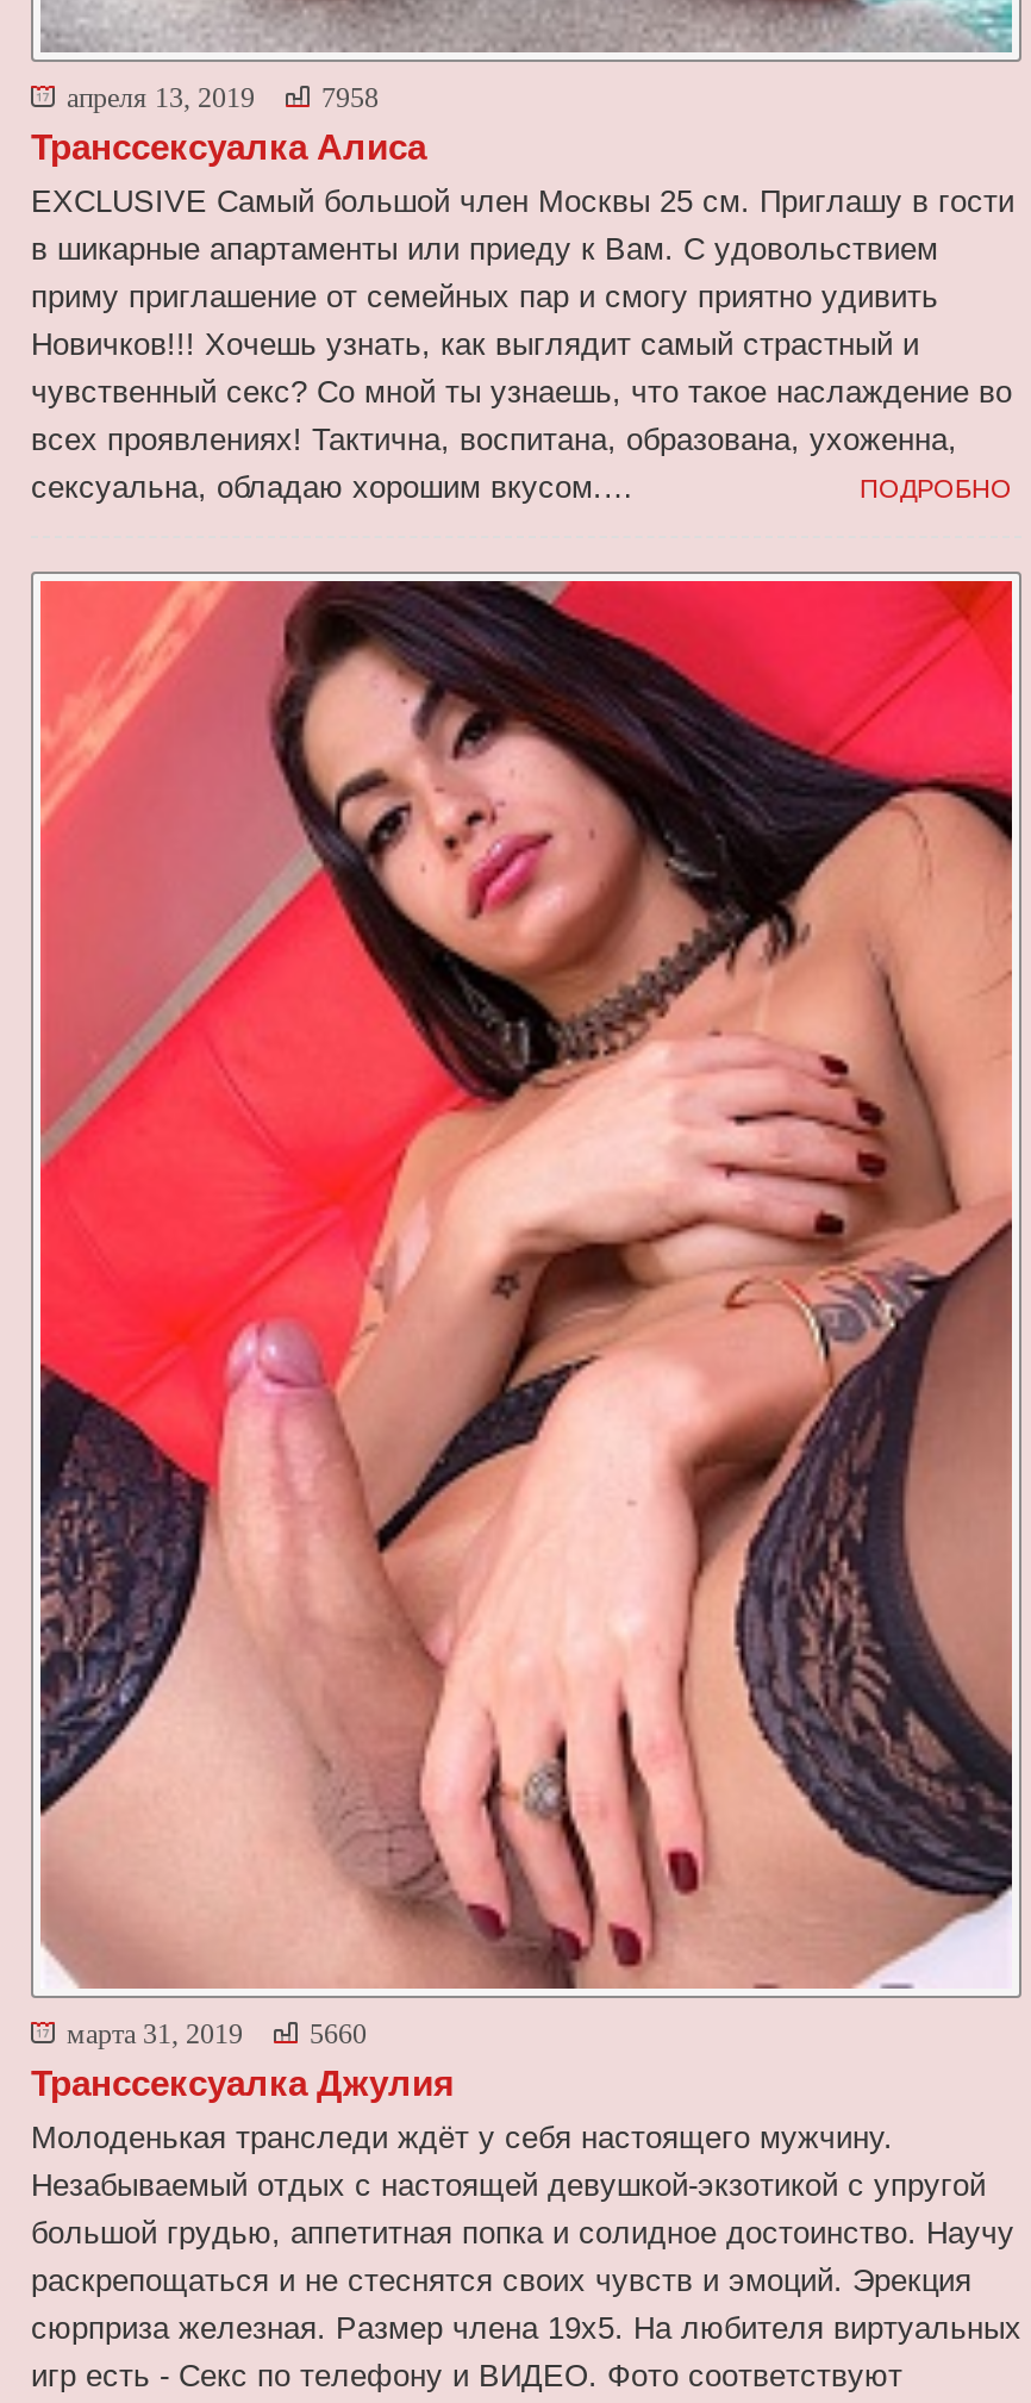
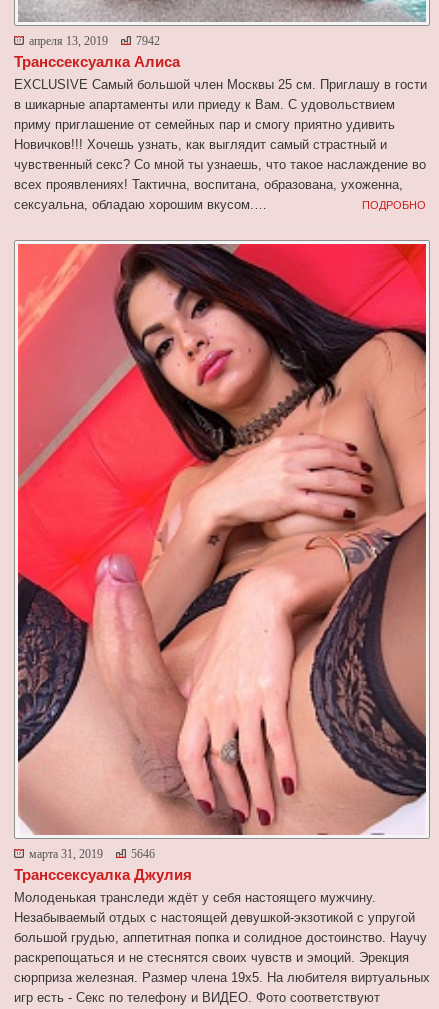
- апреля 13, 2019 7958
+ апреля 13, 2019 7942

- марта 31, 2019 5660
+ марта 31, 2019 5646
